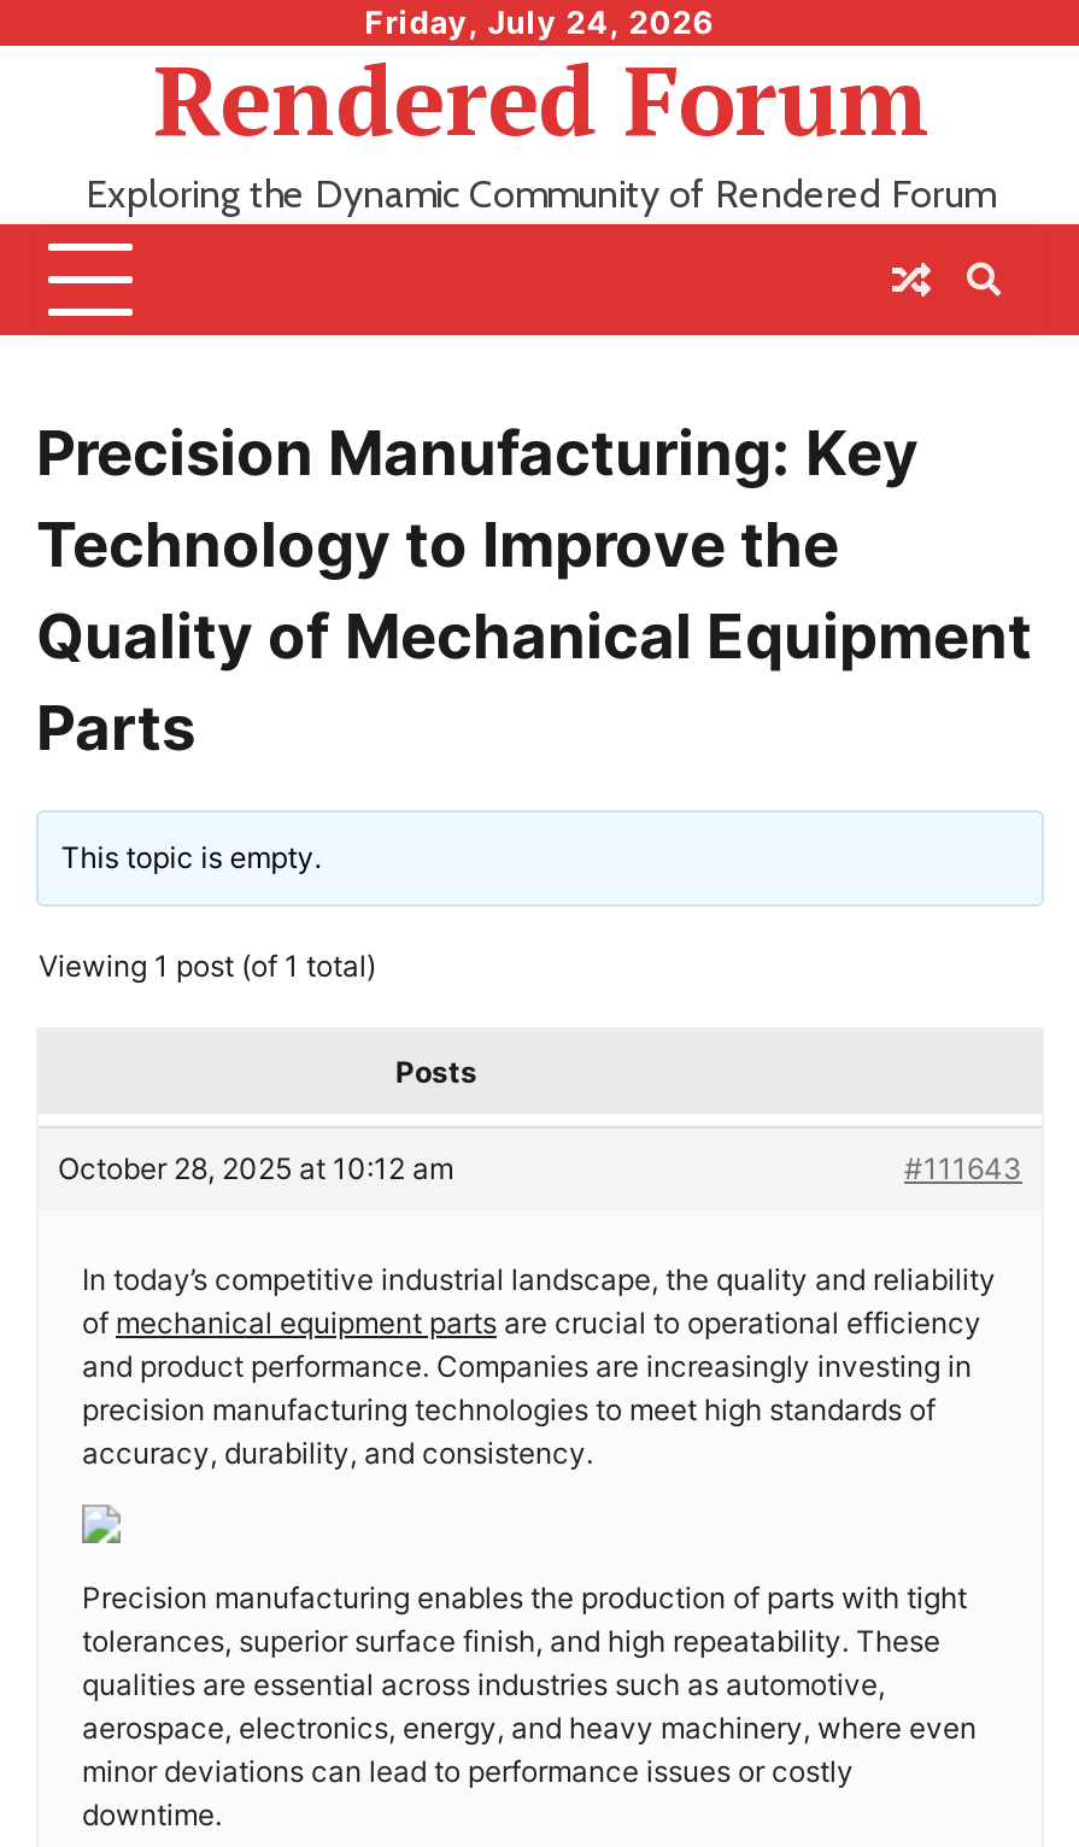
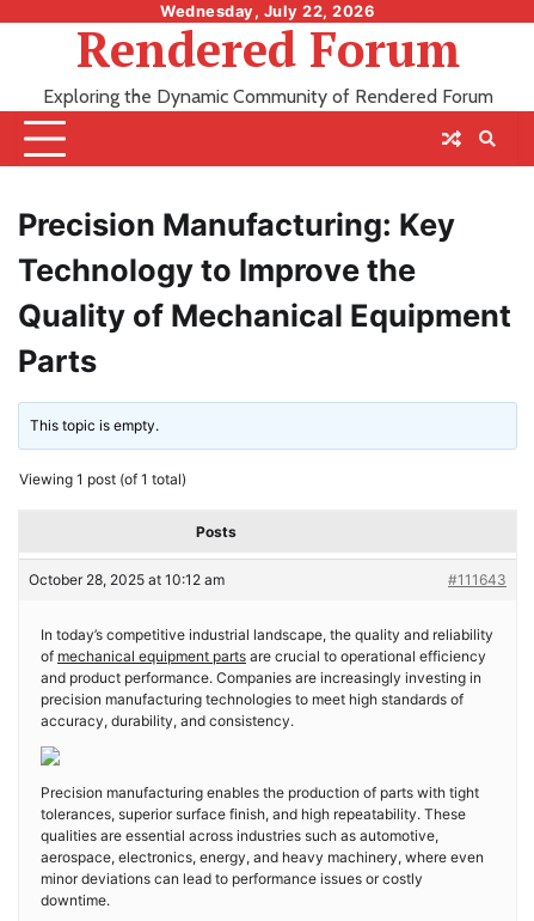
- Friday, July 24, 2026
+ Wednesday, July 22, 2026
